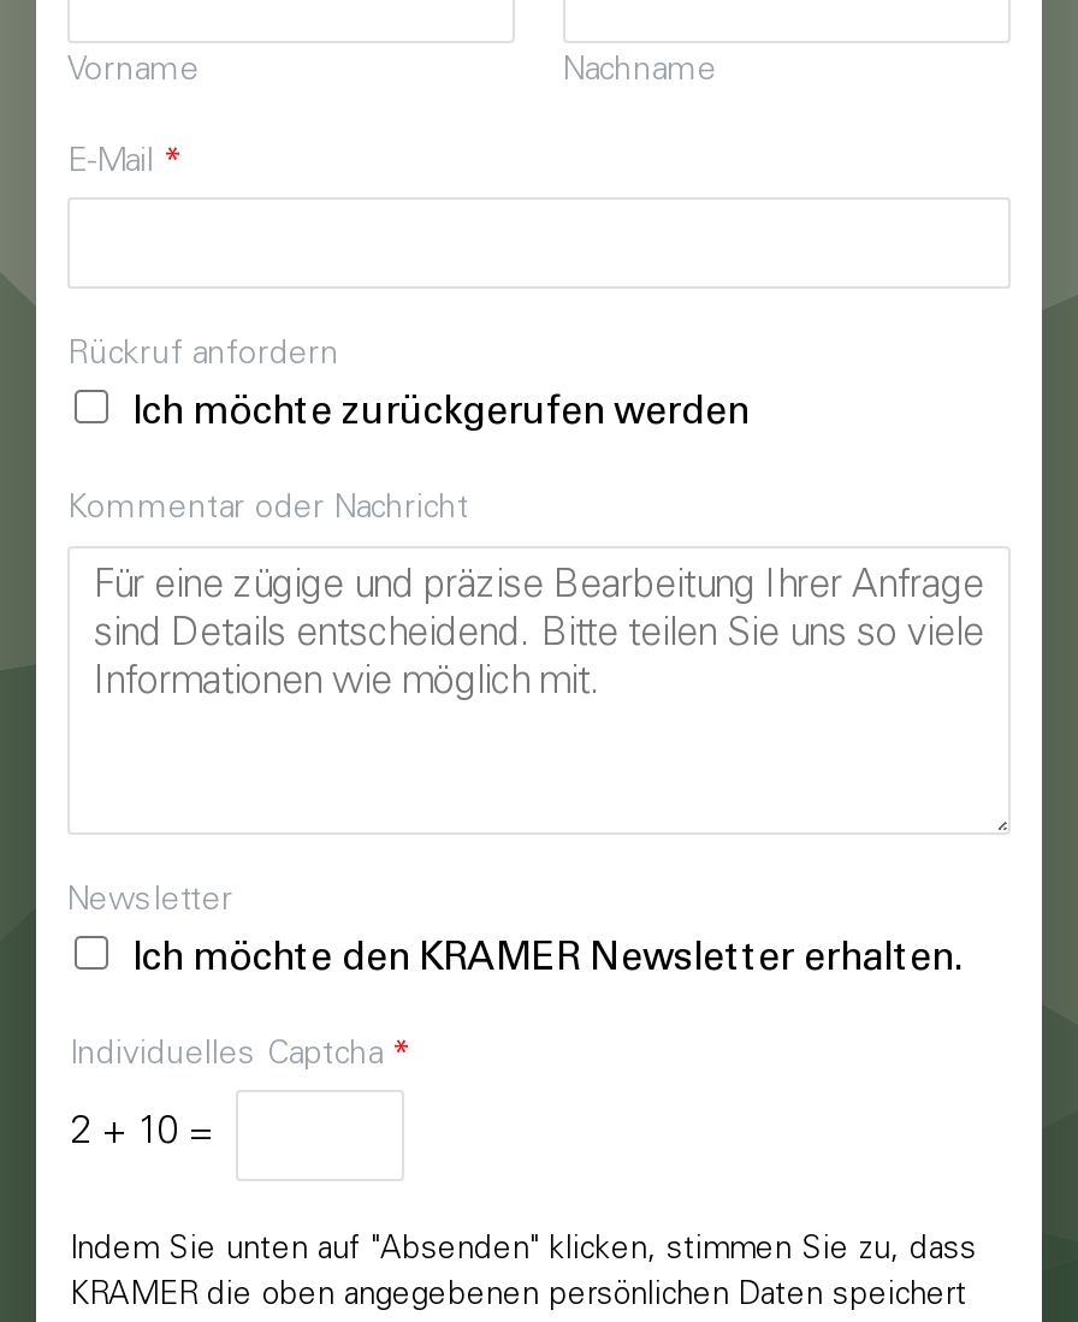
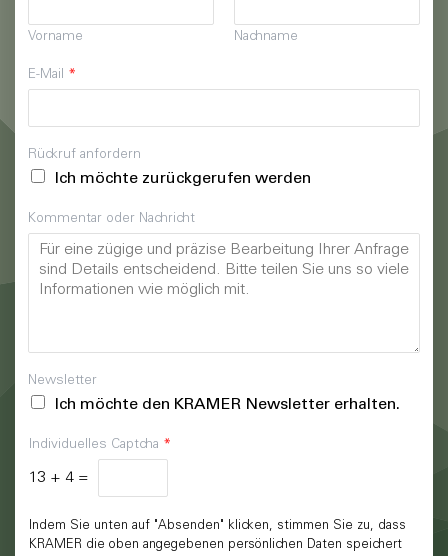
- 2 + 10 =
+ 13 + 4 =
